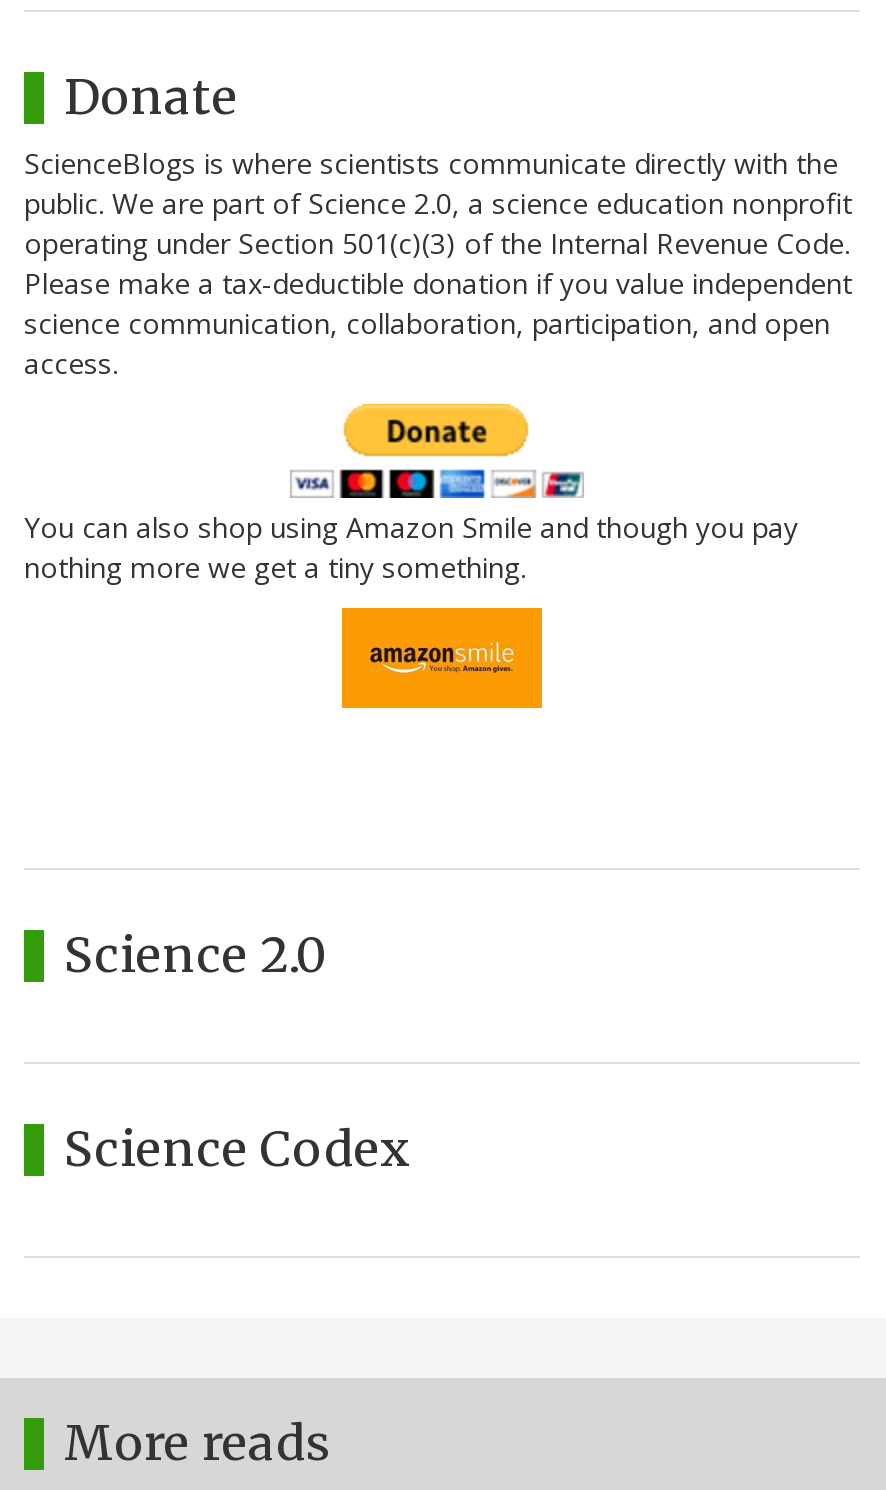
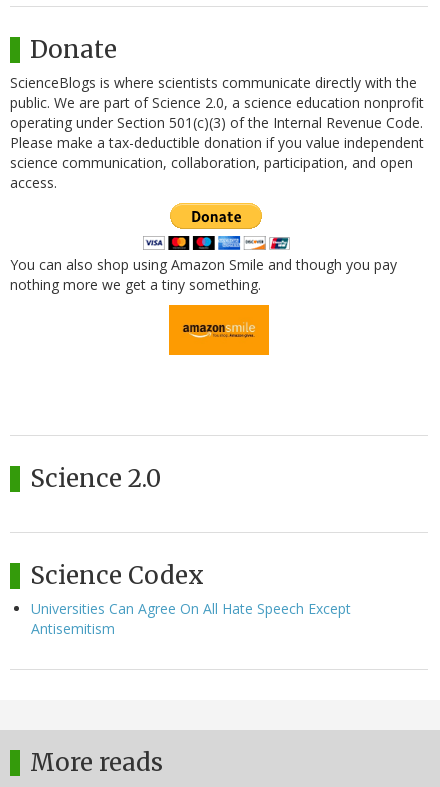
+ Universities Can Agree On All Hate Speech Except
+ Antisemitism
